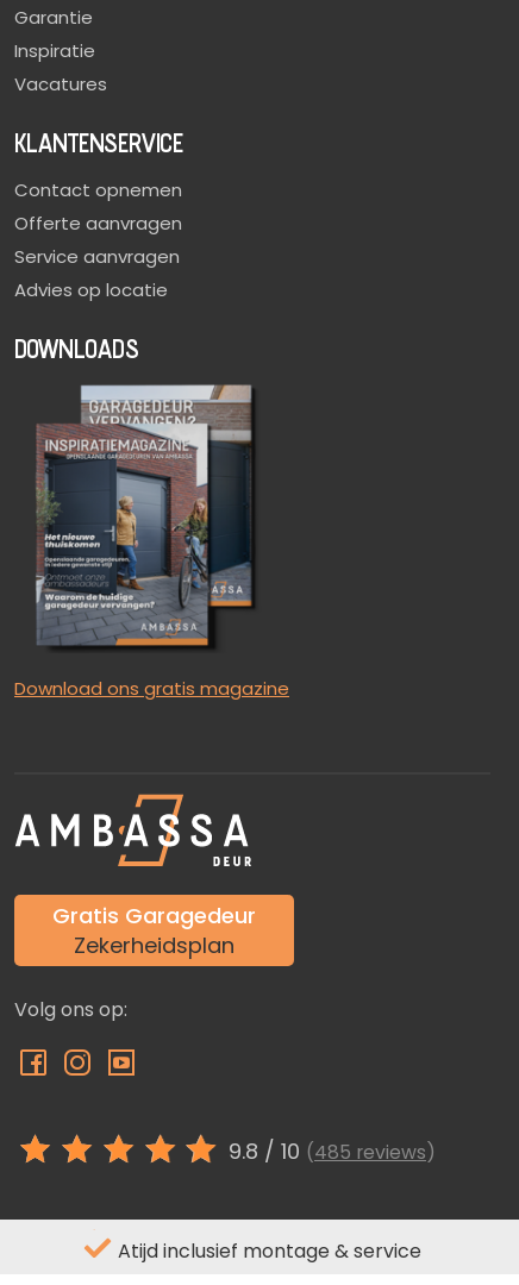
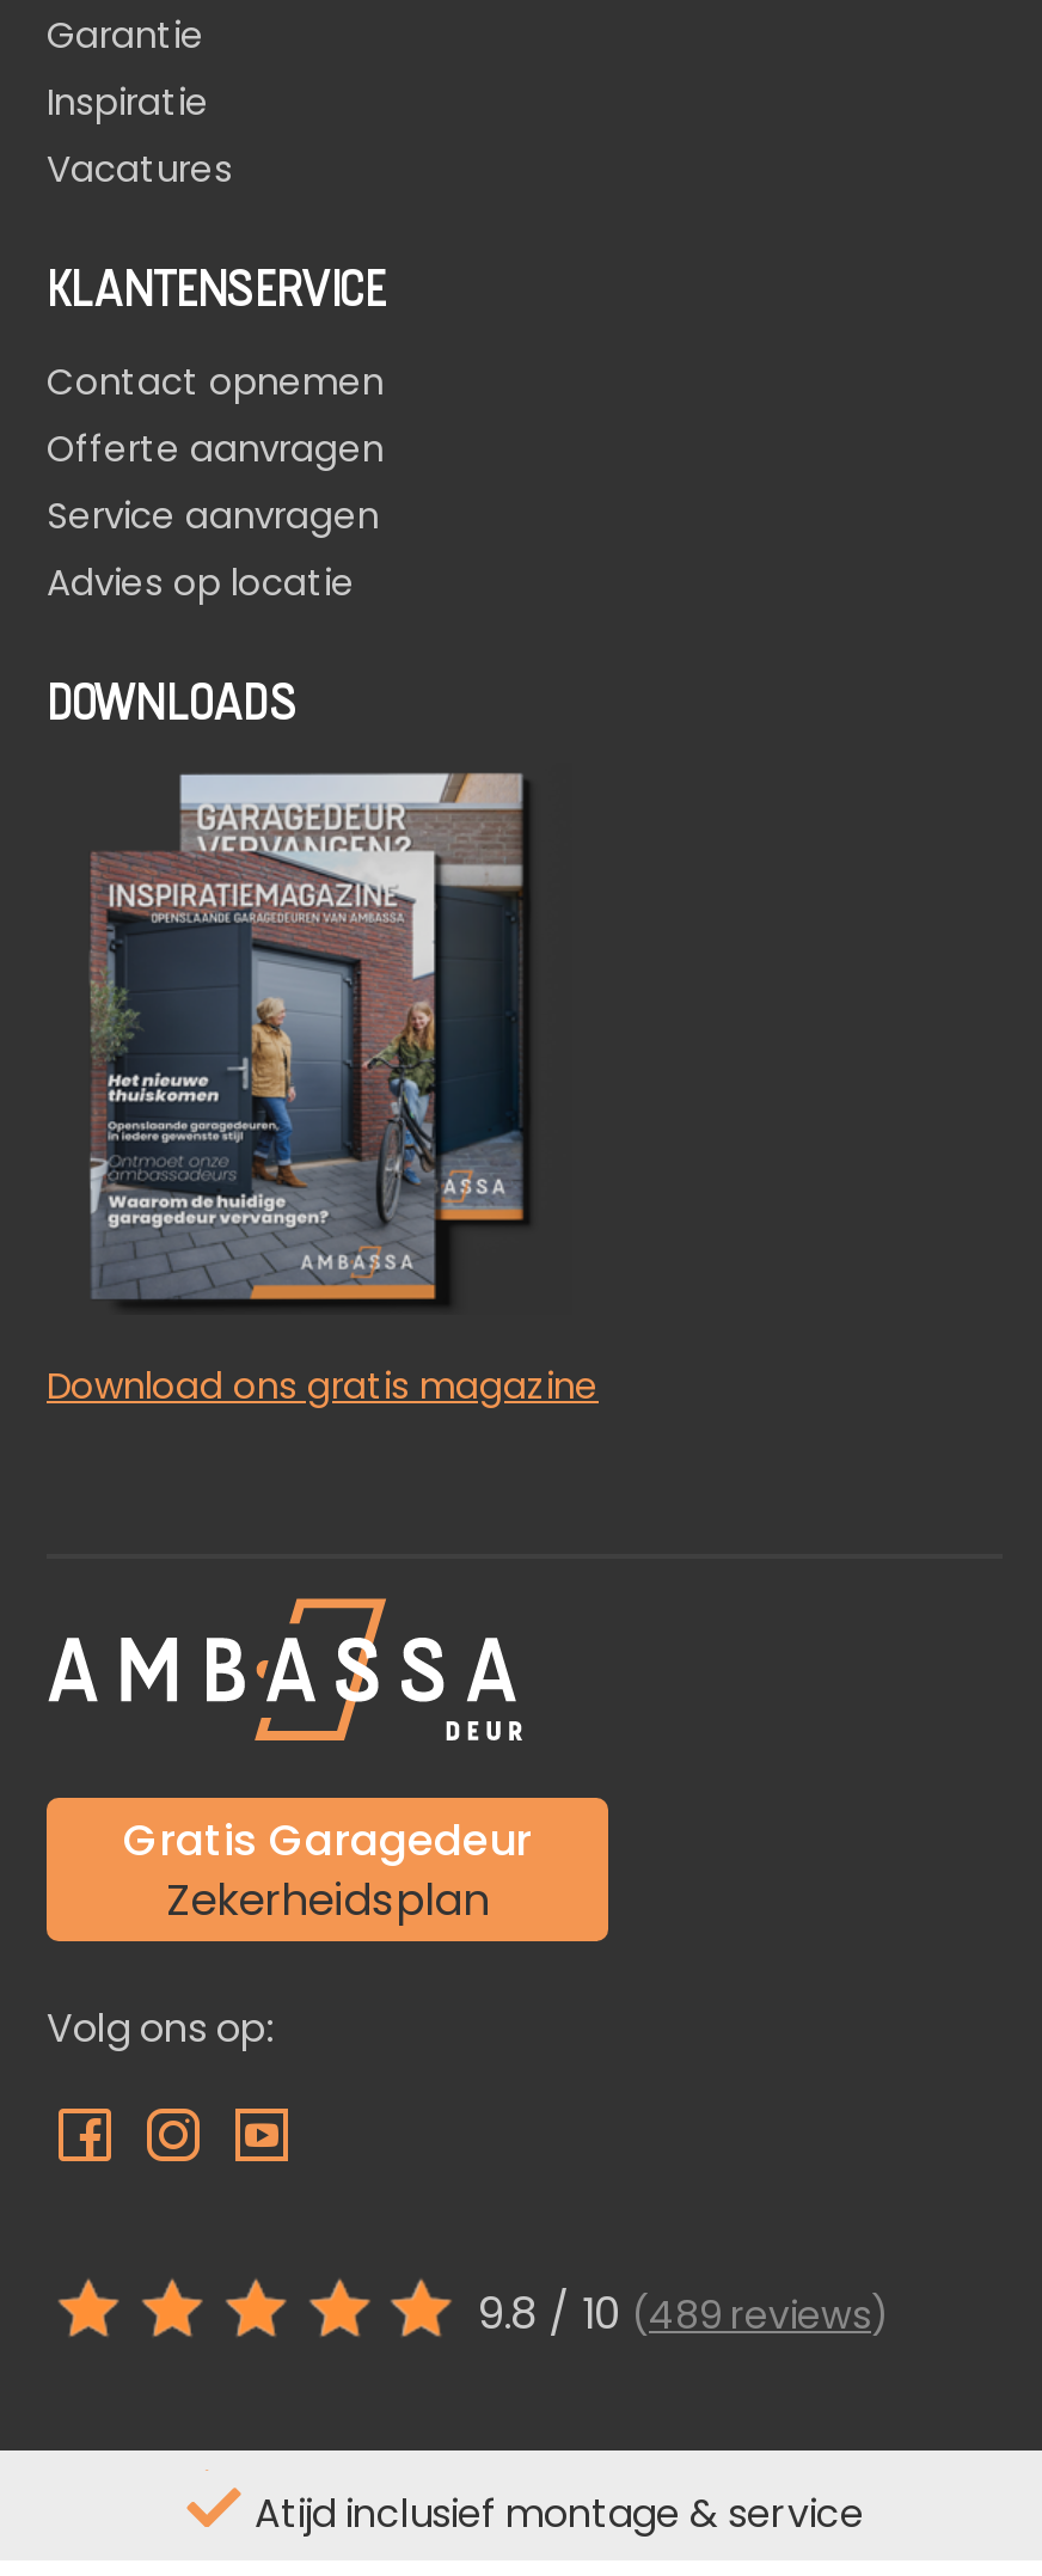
- 9.8 / 10 (485 reviews)
+ 9.8 / 10 (489 reviews)
